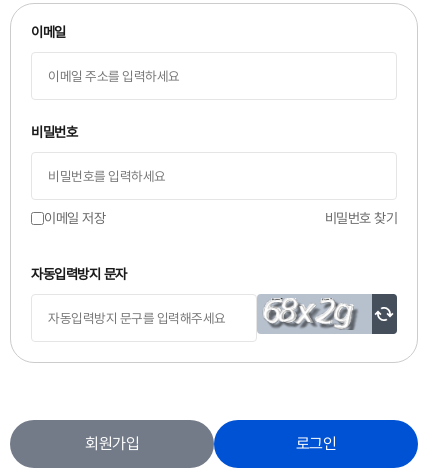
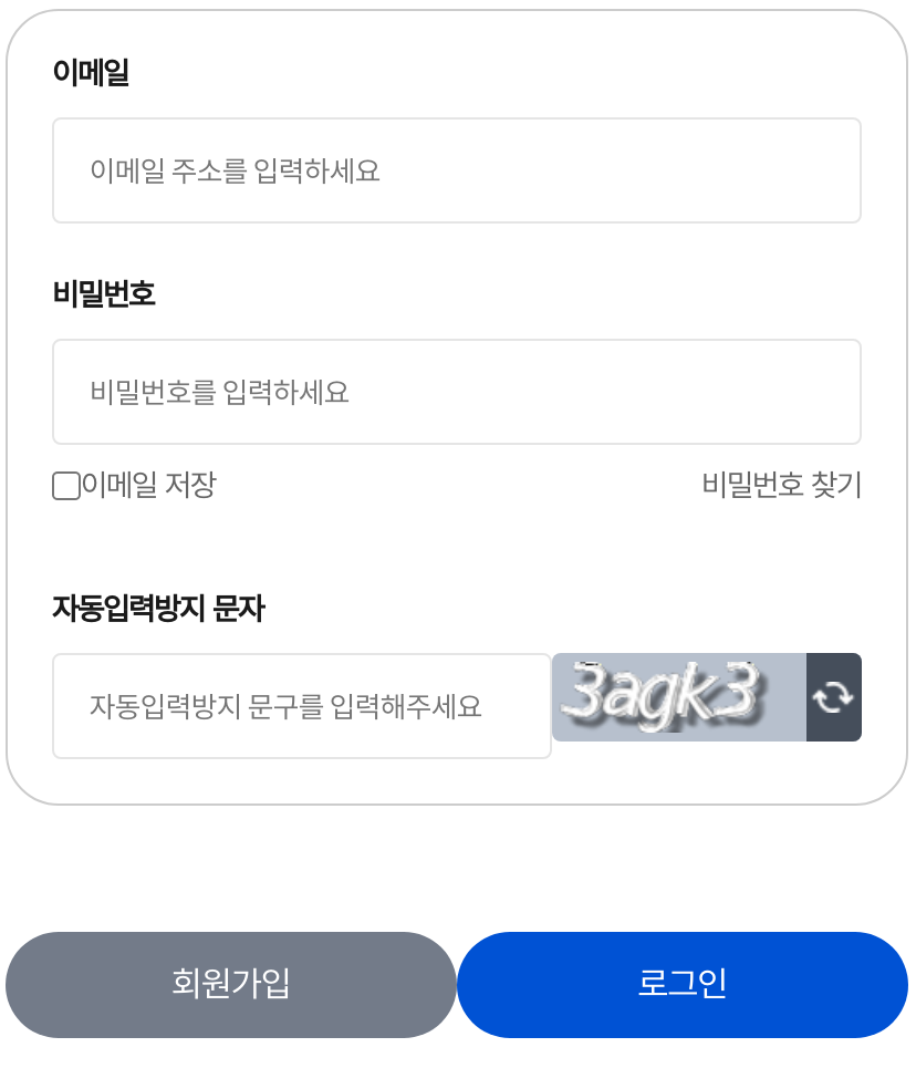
- [image]
+ [image]
